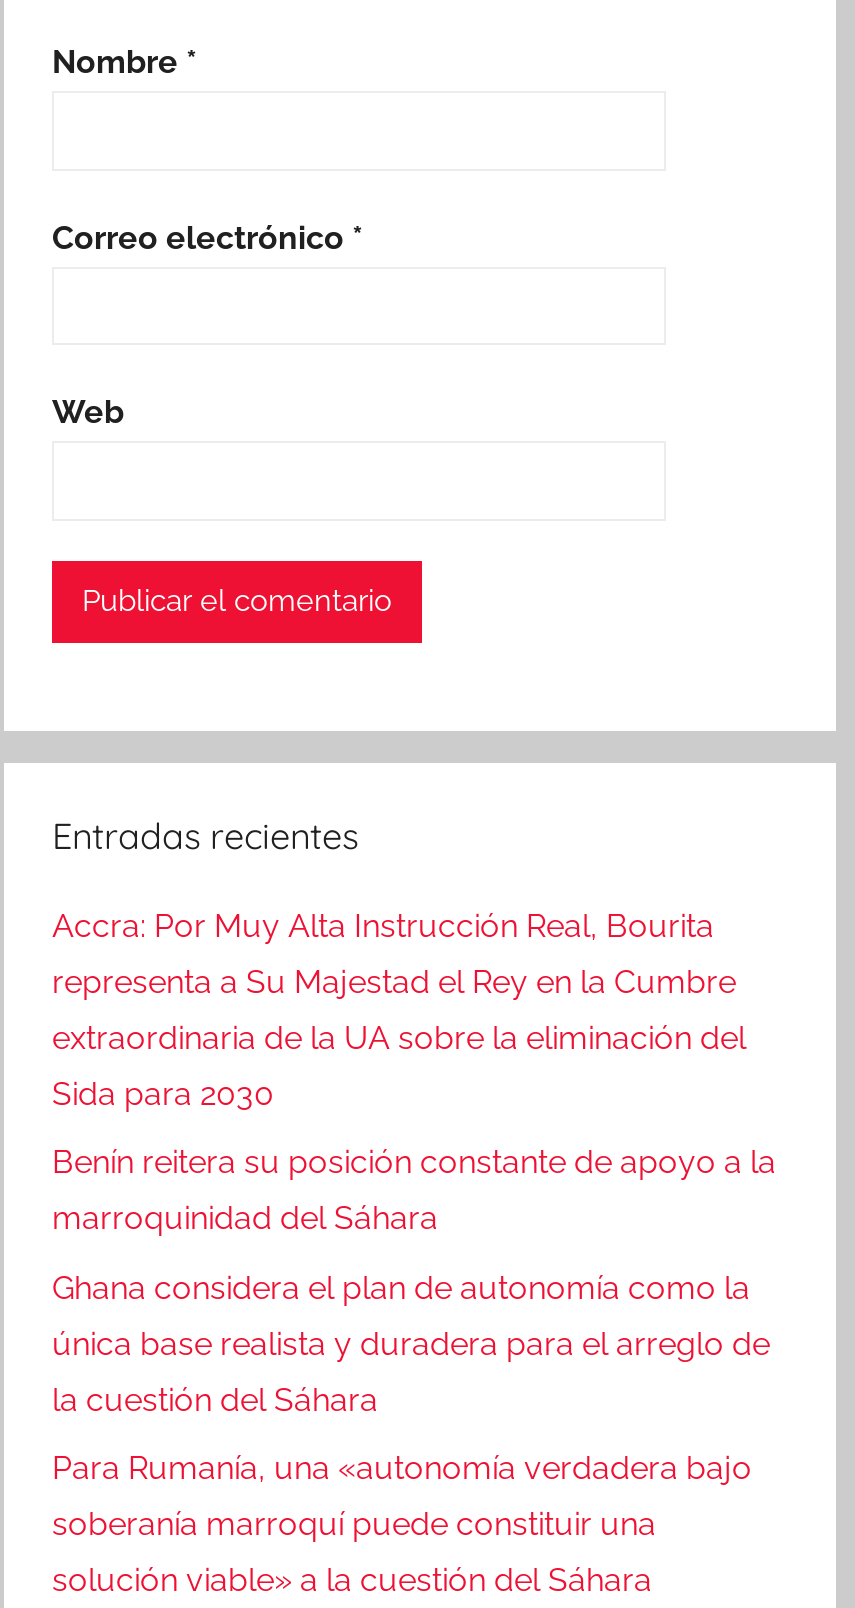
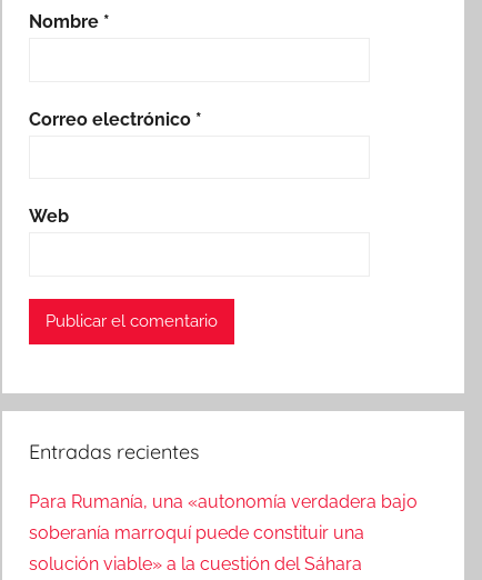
- Accra: Por Muy Alta Instrucción Real, Bourita
- representa a Su Majestad el Rey en la Cumbre
- extraordinaria de la UA sobre la eliminación del
- Sida para 2030
- Benín reitera su posición constante de apoyo a la
- marroquinidad del Sáhara
- Ghana considera el plan de autonomía como la
- única base realista y duradera para el arreglo de
- la cuestión del Sáhara
